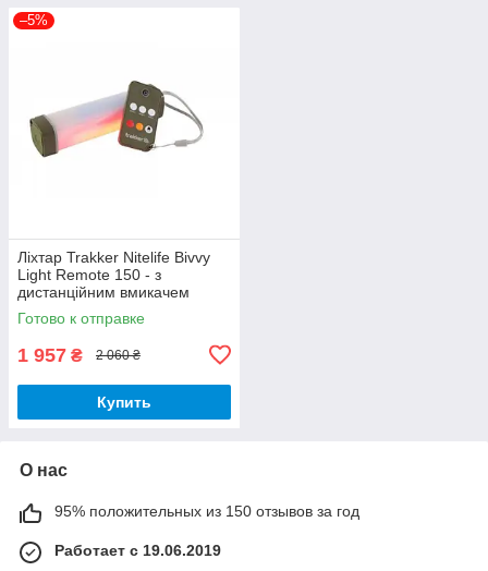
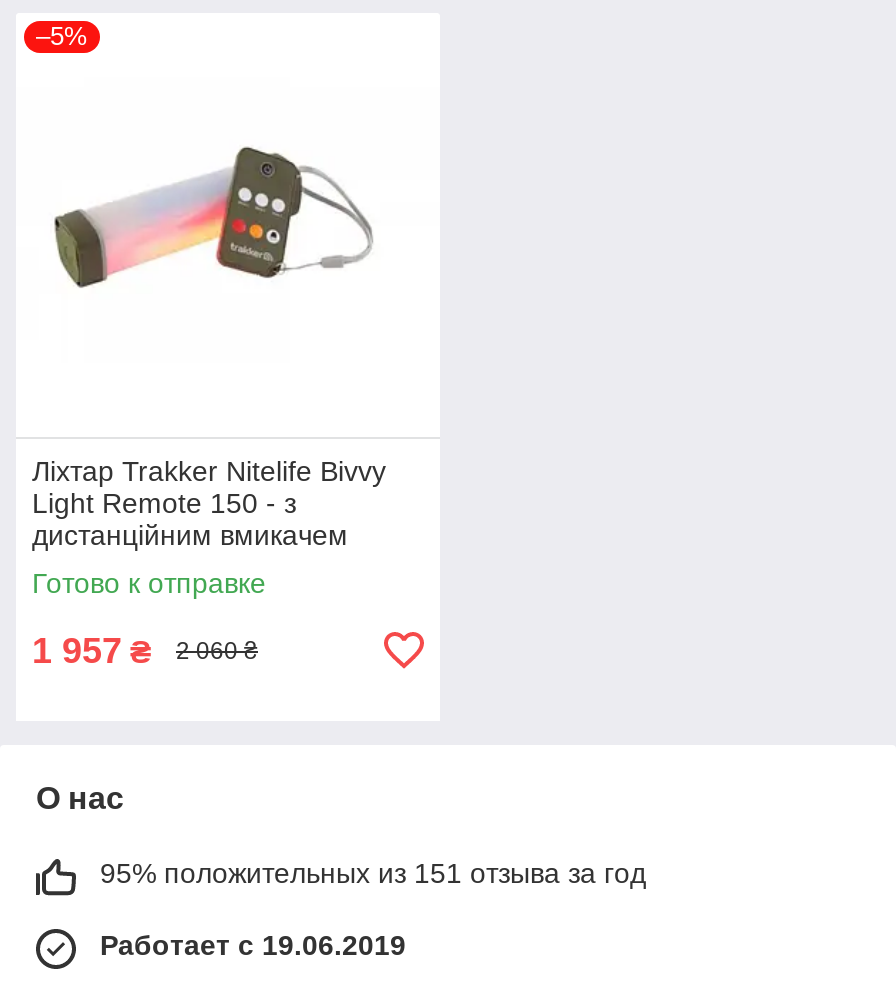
- Купить

- 95% положительных из 150 отзывов за год
+ 95% положительных из 151 отзыва за год
